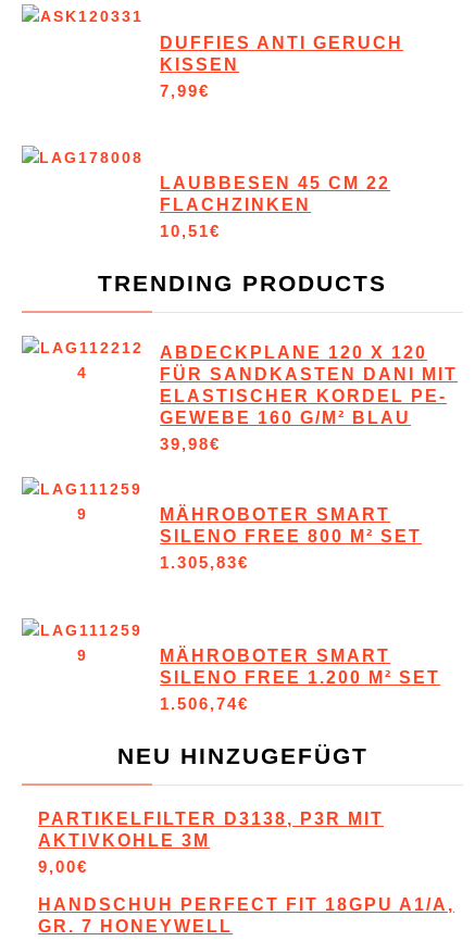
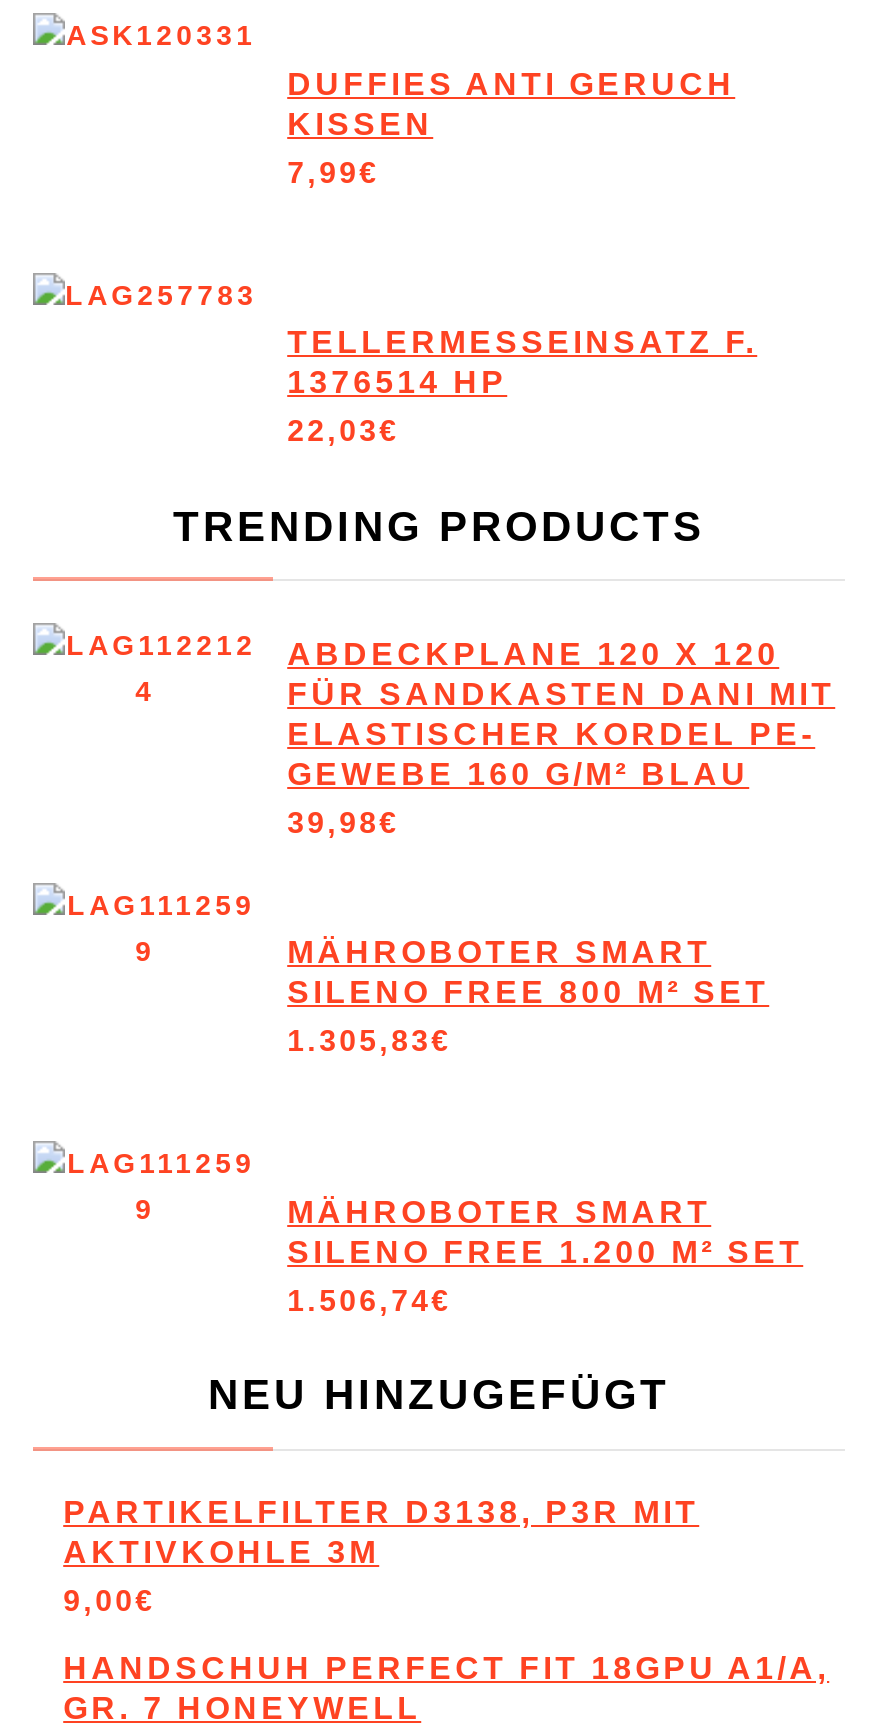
- LAUBBESEN 45 CM 22
- FLACHZINKEN
- 10,51€
+ TELLERMESSEINSATZ F.
+ 1376514 HP
+ 22,03€
